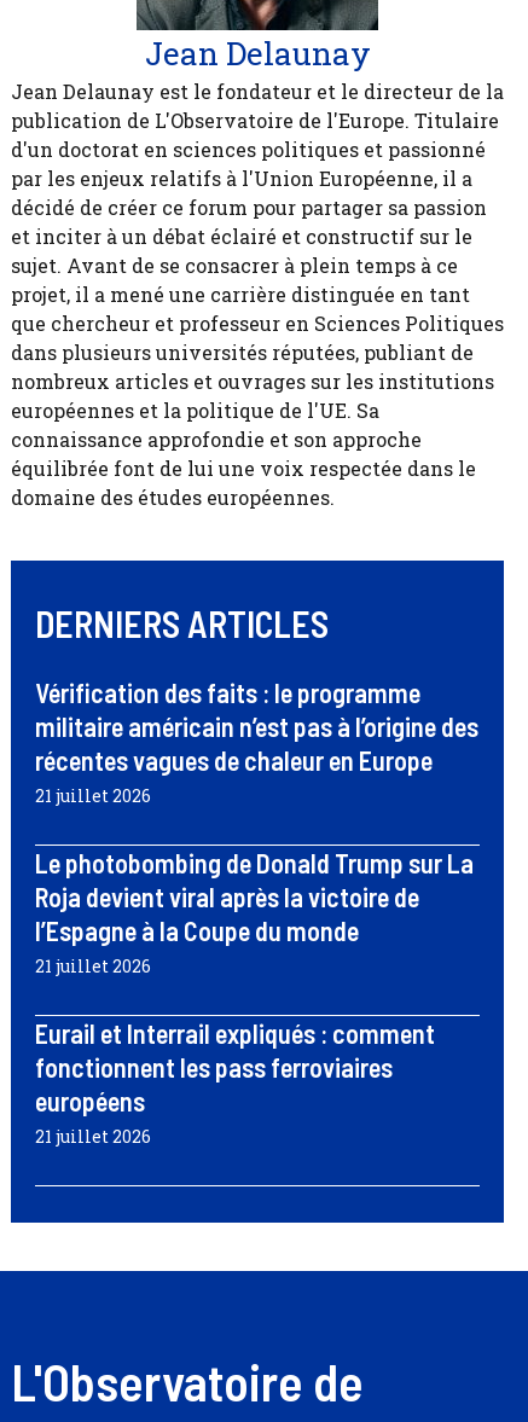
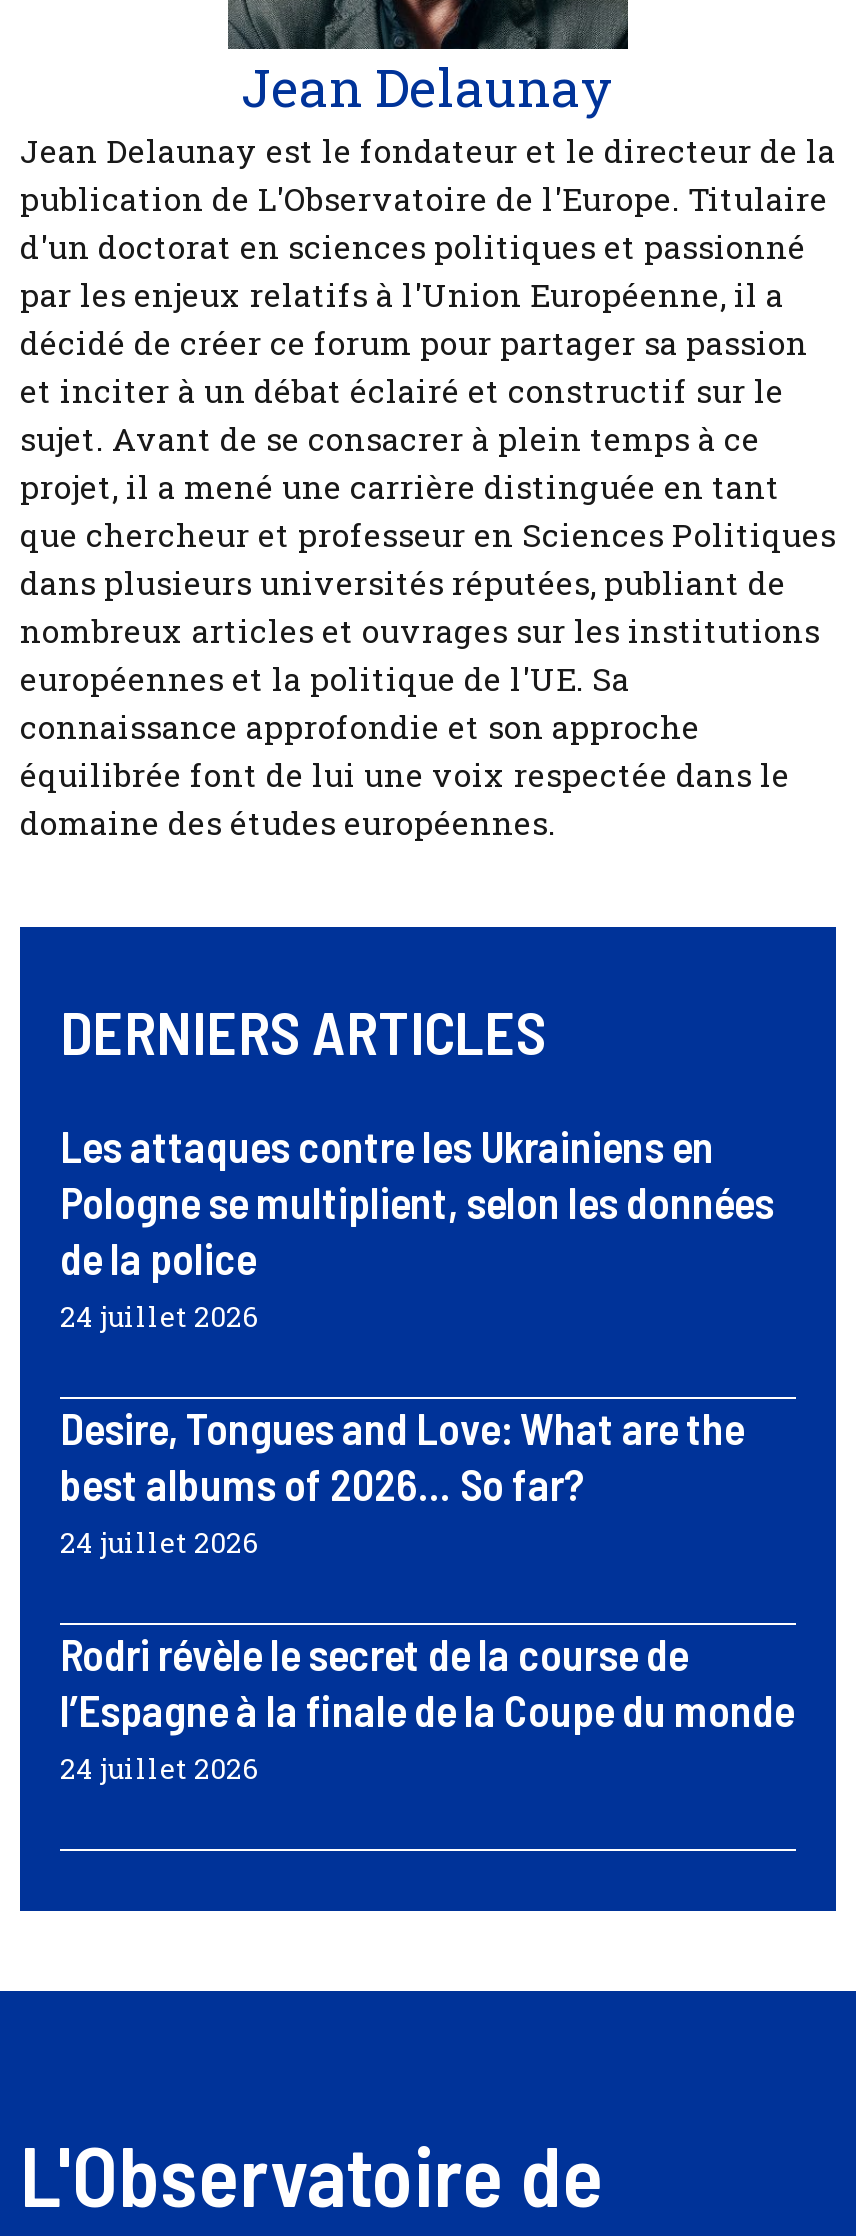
- Vérification des faits : le programme
- militaire américain n’est pas à l’origine des
- récentes vagues de chaleur en Europe
- 21 juillet 2026
+ Les attaques contre les Ukrainiens en
+ Pologne se multiplient, selon les données
+ de la police
+ 24 juillet 2026

- Le photobombing de Donald Trump sur La
- Roja devient viral après la victoire de
- l’Espagne à la Coupe du monde
- 21 juillet 2026
+ Desire, Tongues and Love: What are the
+ best albums of 2026… So far?
+ 24 juillet 2026

- Eurail et Interrail expliqués : comment
- fonctionnent les pass ferroviaires
- européens
- 21 juillet 2026
+ Rodri révèle le secret de la course de
+ l’Espagne à la finale de la Coupe du monde
+ 24 juillet 2026
